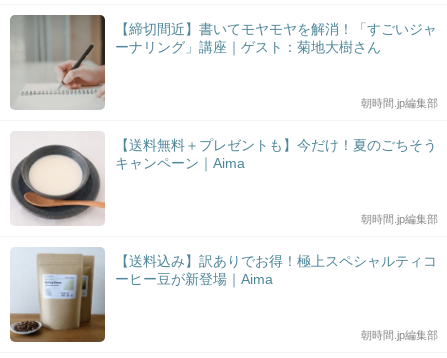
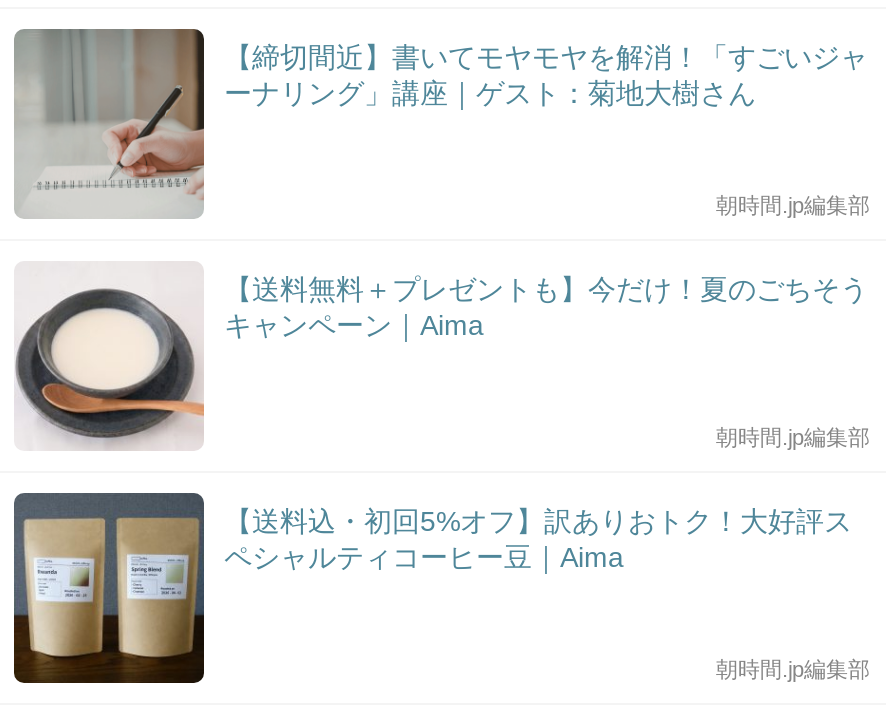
- [image]
- 【送料込み】訳ありでお得！極上スペシャルティコ
- ーヒー豆が新登場｜Aima
+ [image]
+ 【送料込・初回5%オフ】訳ありおトク！大好評ス
+ ペシャルティコーヒー豆｜Aima
